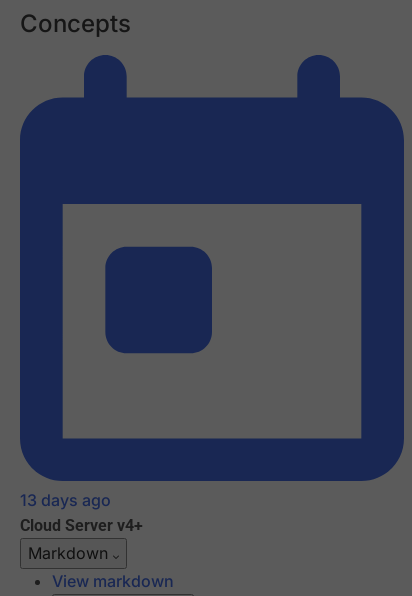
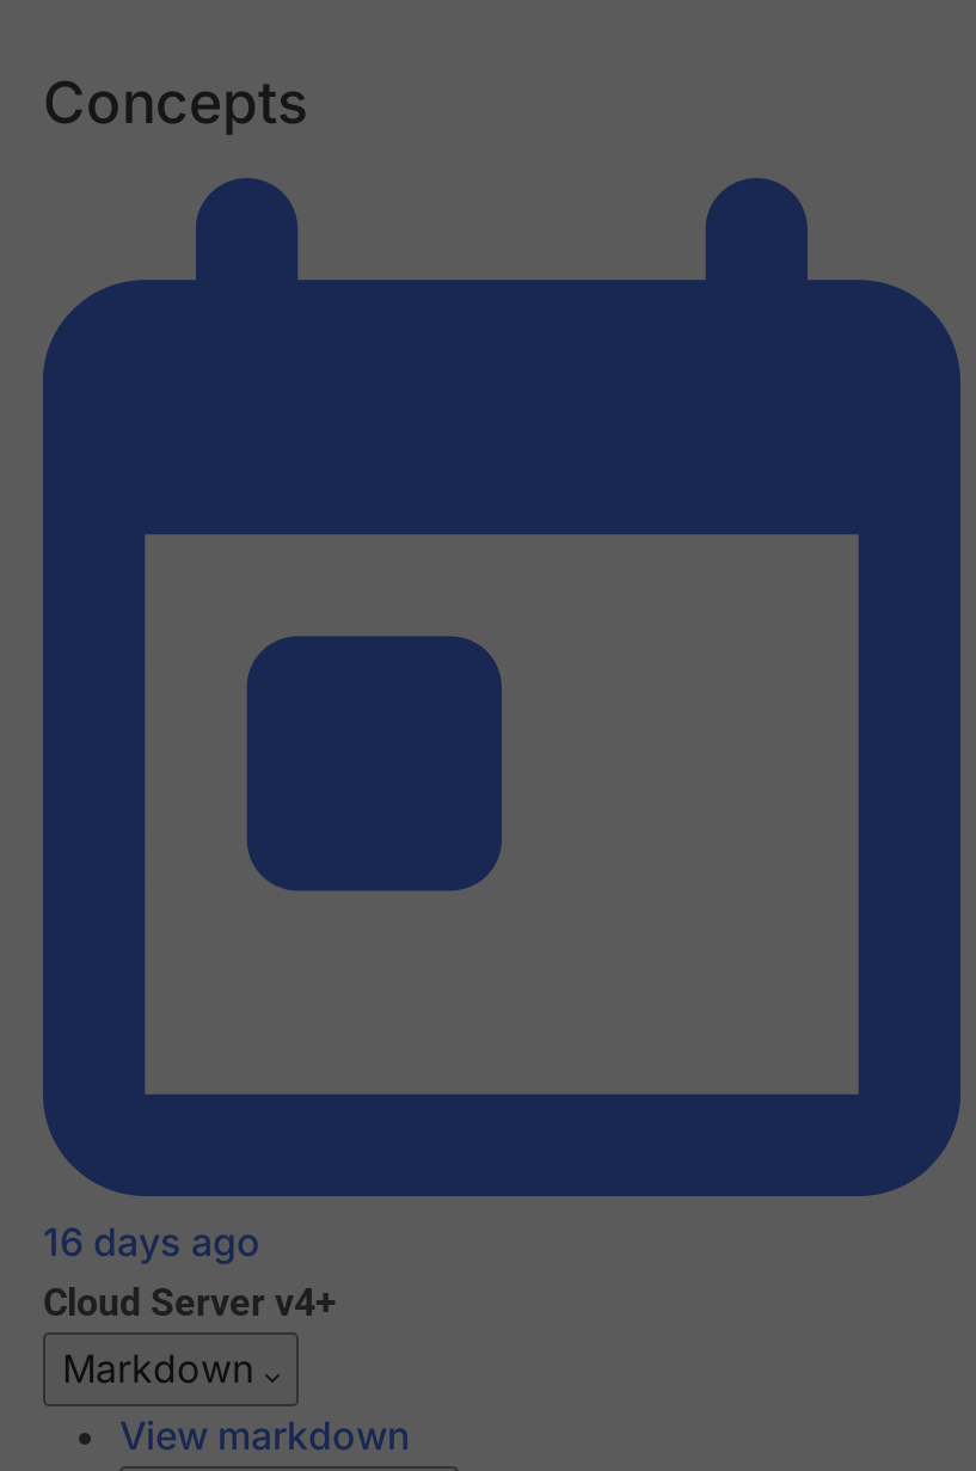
- 13 days ago
+ 16 days ago
